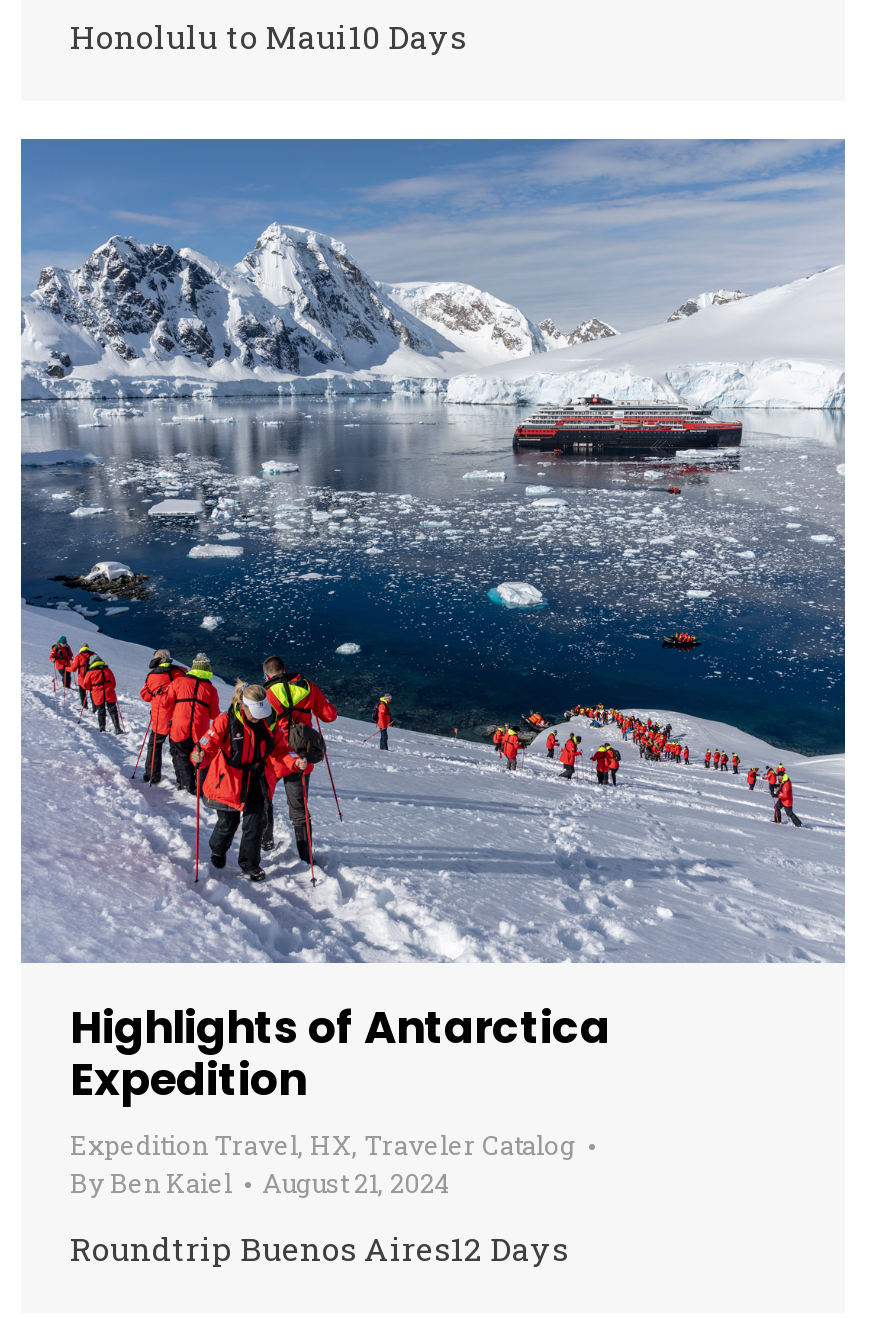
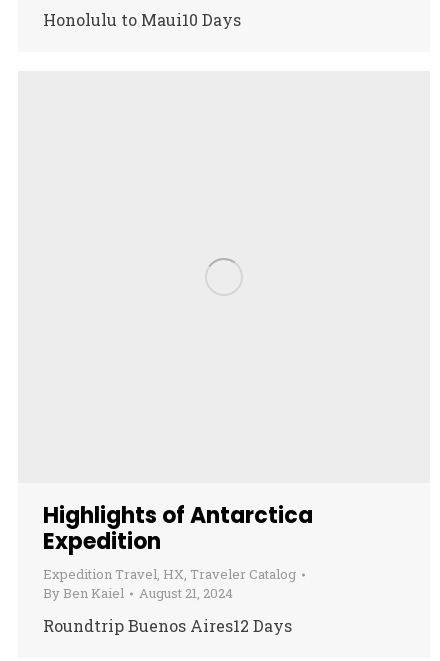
- [image]
